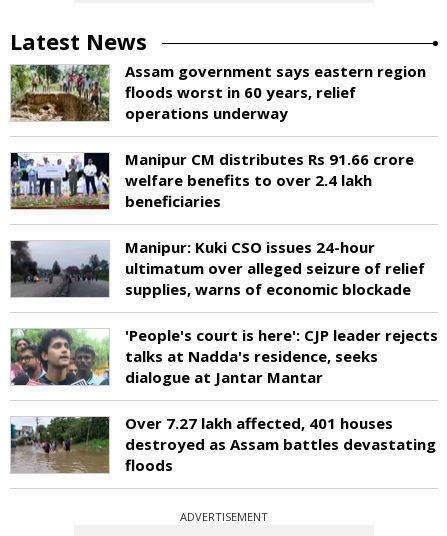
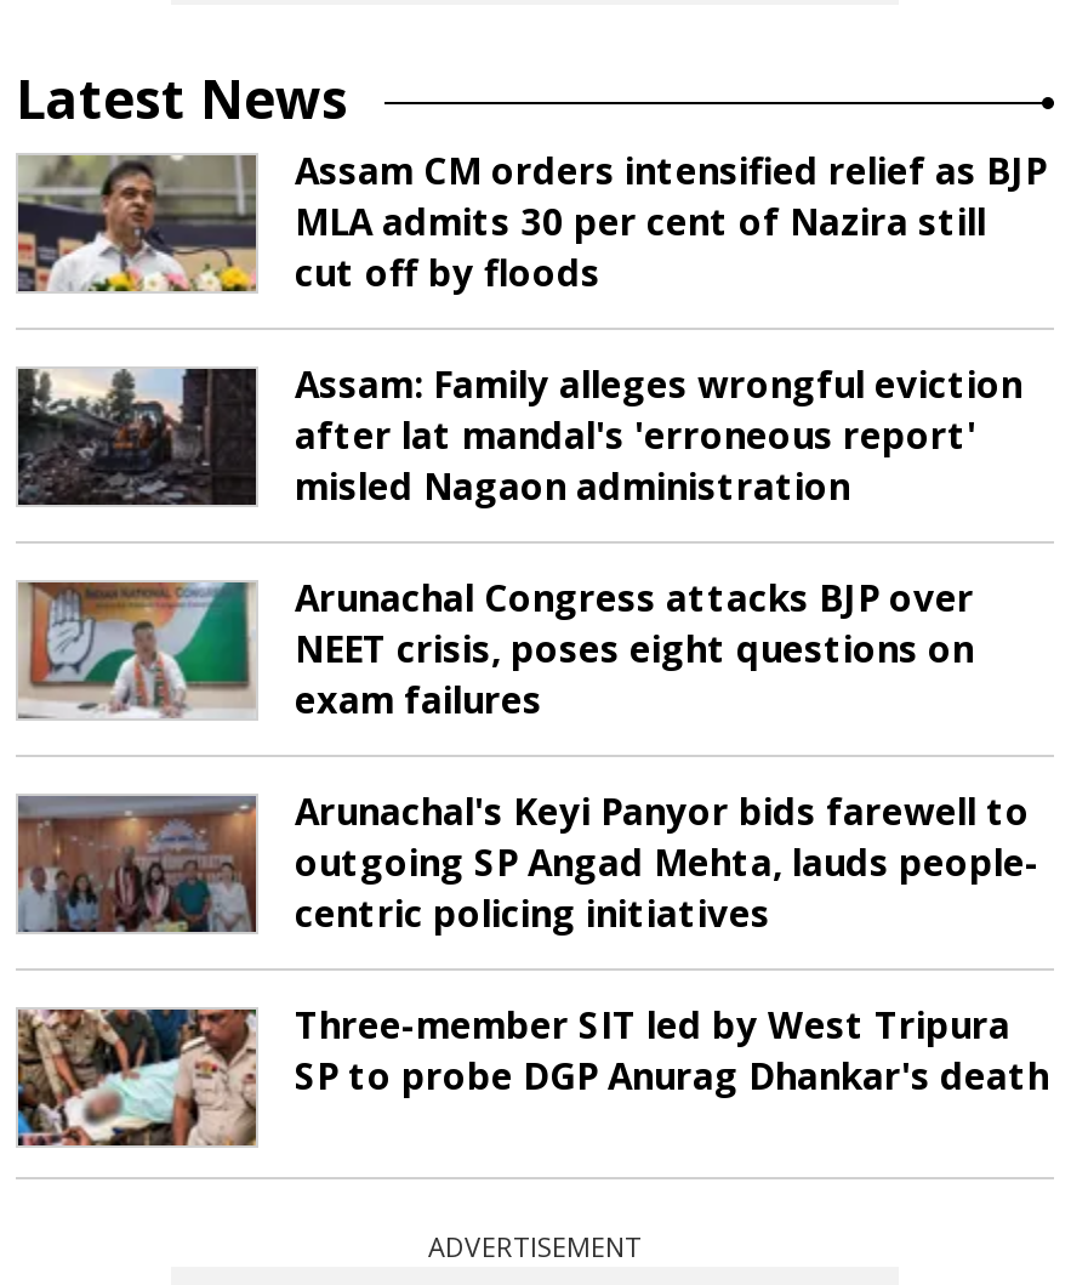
- [image]
- Assam government says eastern region
- floods worst in 60 years, relief
- operations underway
+ [image]
+ Assam CM orders intensified relief as BJP
+ MLA admits 30 per cent of Nazira still
+ cut off by floods

- [image]
- Manipur CM distributes Rs 91.66 crore
- welfare benefits to over 2.4 lakh
- beneficiaries
+ [image]
+ Assam: Family alleges wrongful eviction
+ after lat mandal's 'erroneous report'
+ misled Nagaon administration

- [image]
- Manipur: Kuki CSO issues 24-hour
- ultimatum over alleged seizure of relief
- supplies, warns of economic blockade
+ [image]
+ Arunachal Congress attacks BJP over
+ NEET crisis, poses eight questions on
+ exam failures

- [image]
- 'People's court is here': CJP leader rejects
- talks at Nadda's residence, seeks
- dialogue at Jantar Mantar
+ [image]
+ Arunachal's Keyi Panyor bids farewell to
+ outgoing SP Angad Mehta, lauds people-
+ centric policing initiatives

- [image]
- Over 7.27 lakh affected, 401 houses
- destroyed as Assam battles devastating
- floods
+ [image]
+ Three-member SIT led by West Tripura
+ SP to probe DGP Anurag Dhankar's death
